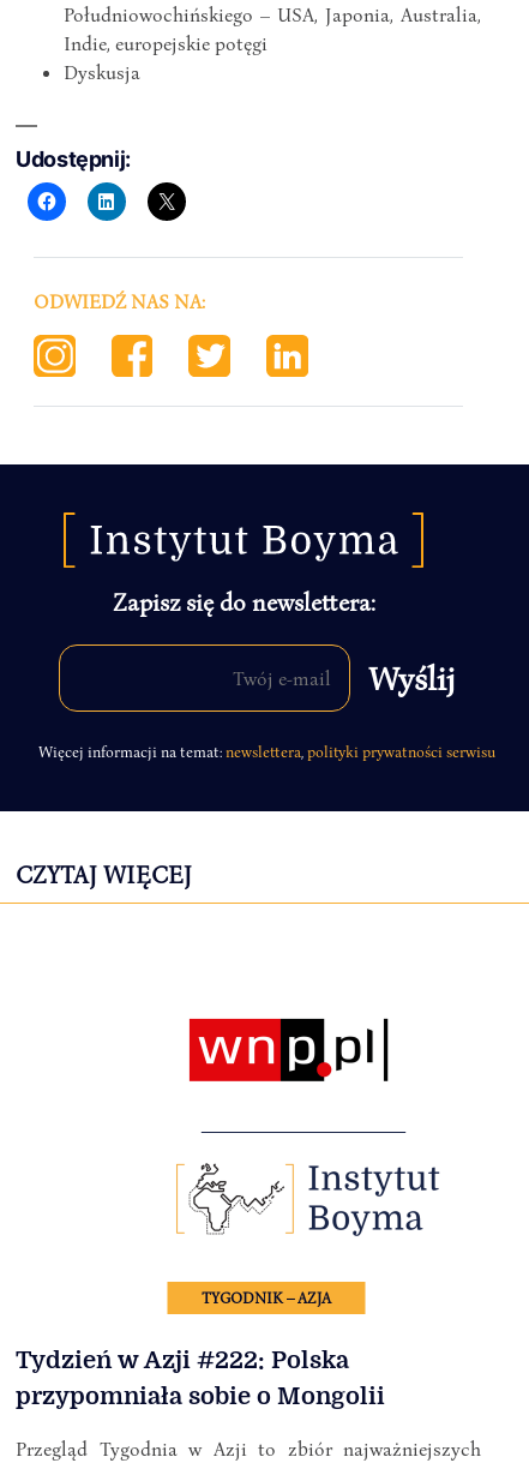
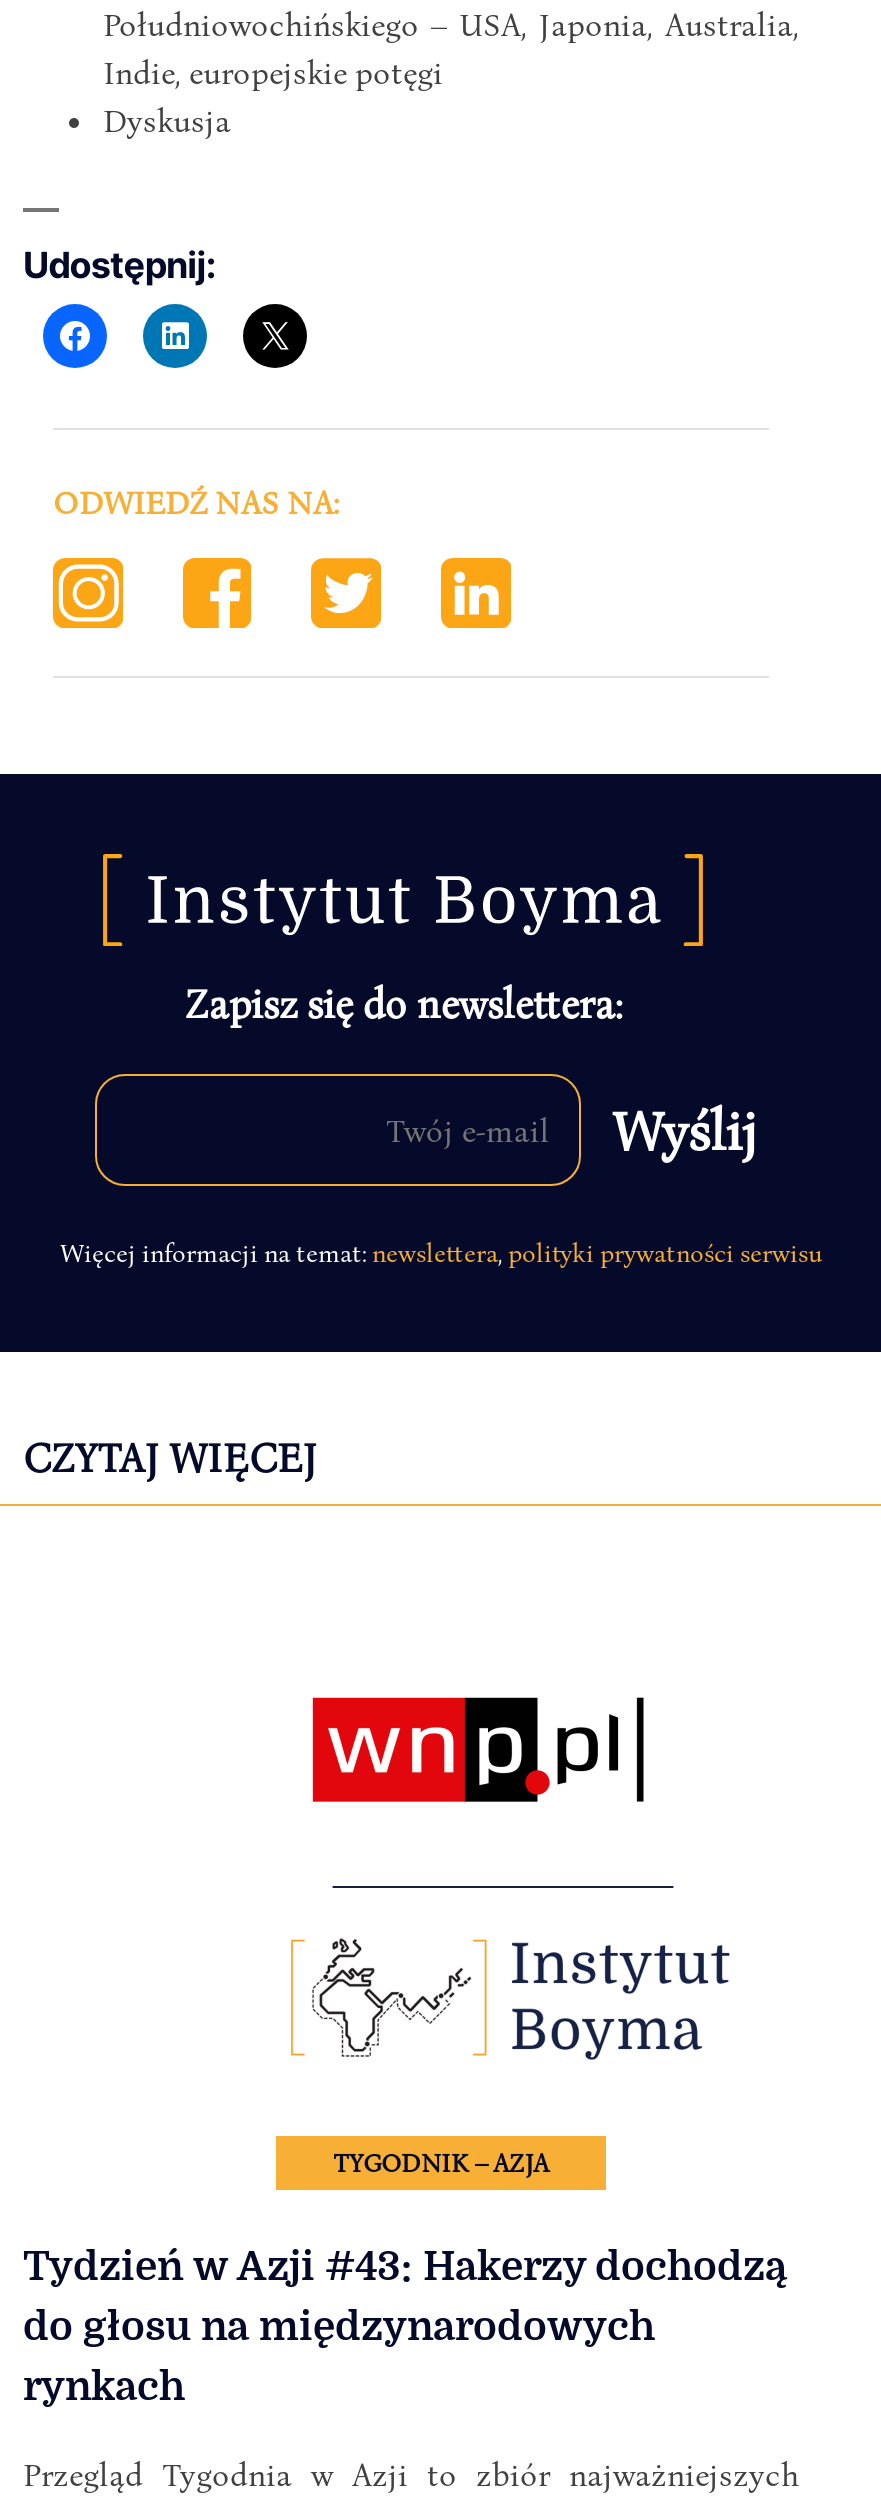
- Tydzień w Azji #222: Polska
- przypomniała sobie o Mongolii
+ Tydzień w Azji #43: Hakerzy dochodzą
+ do głosu na międzynarodowych
+ rynkach
